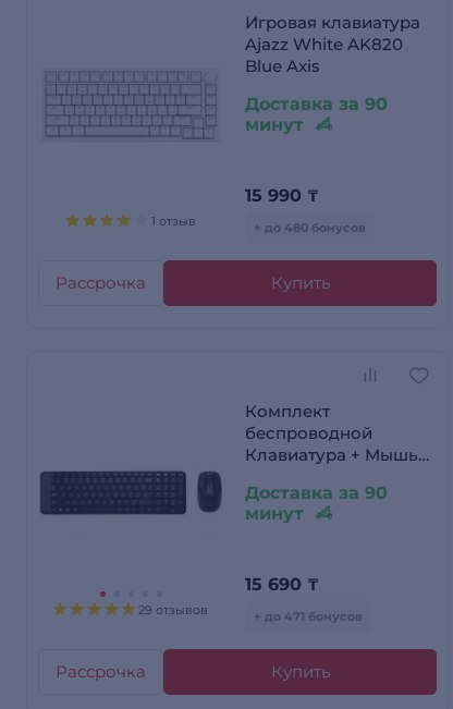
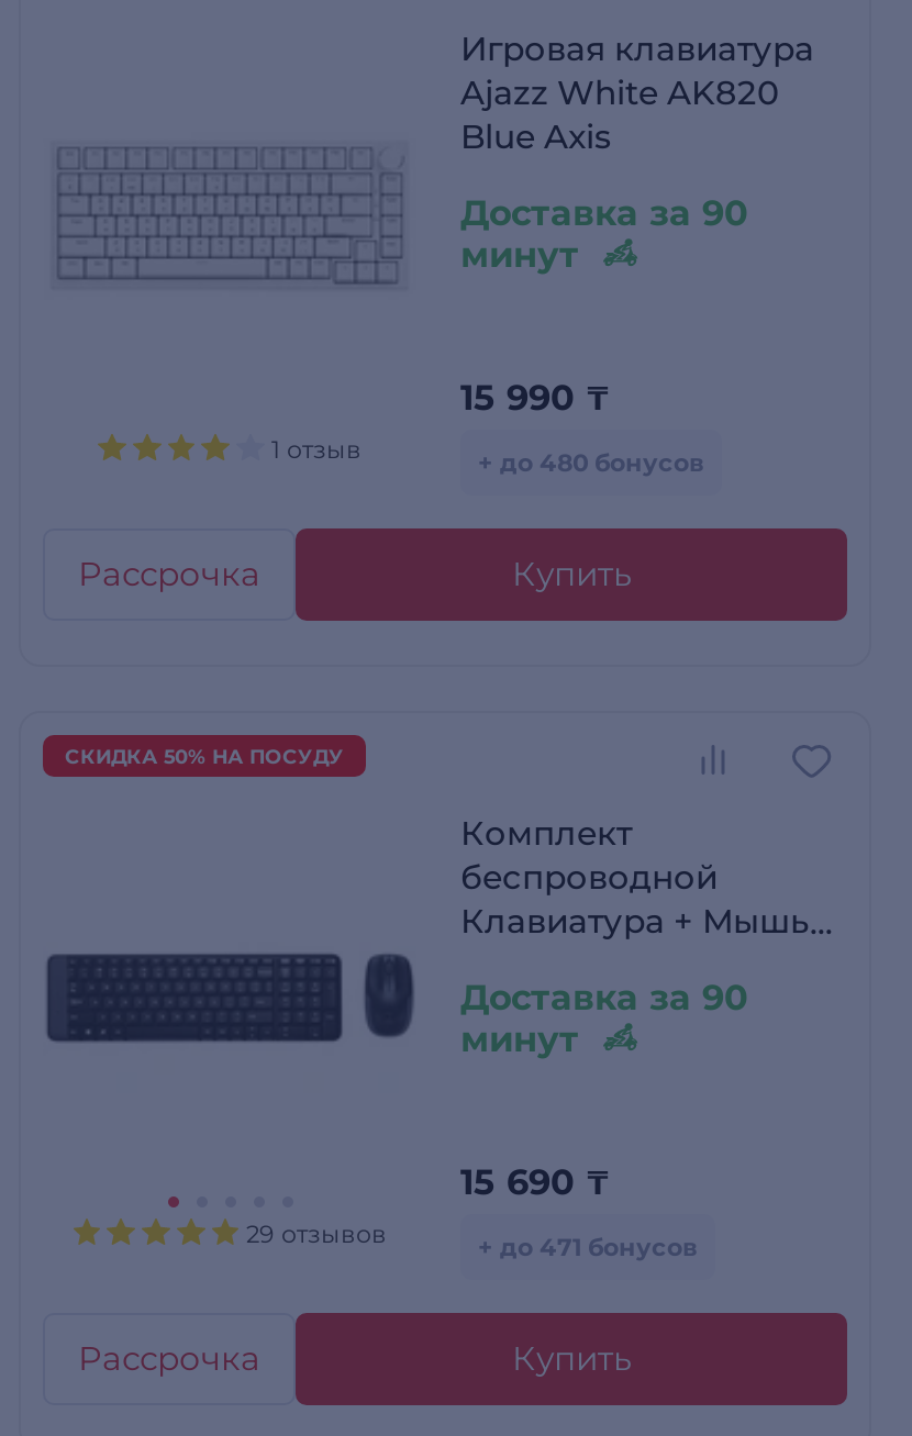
+ СКИДКА 50% НА ПОСУДУ
